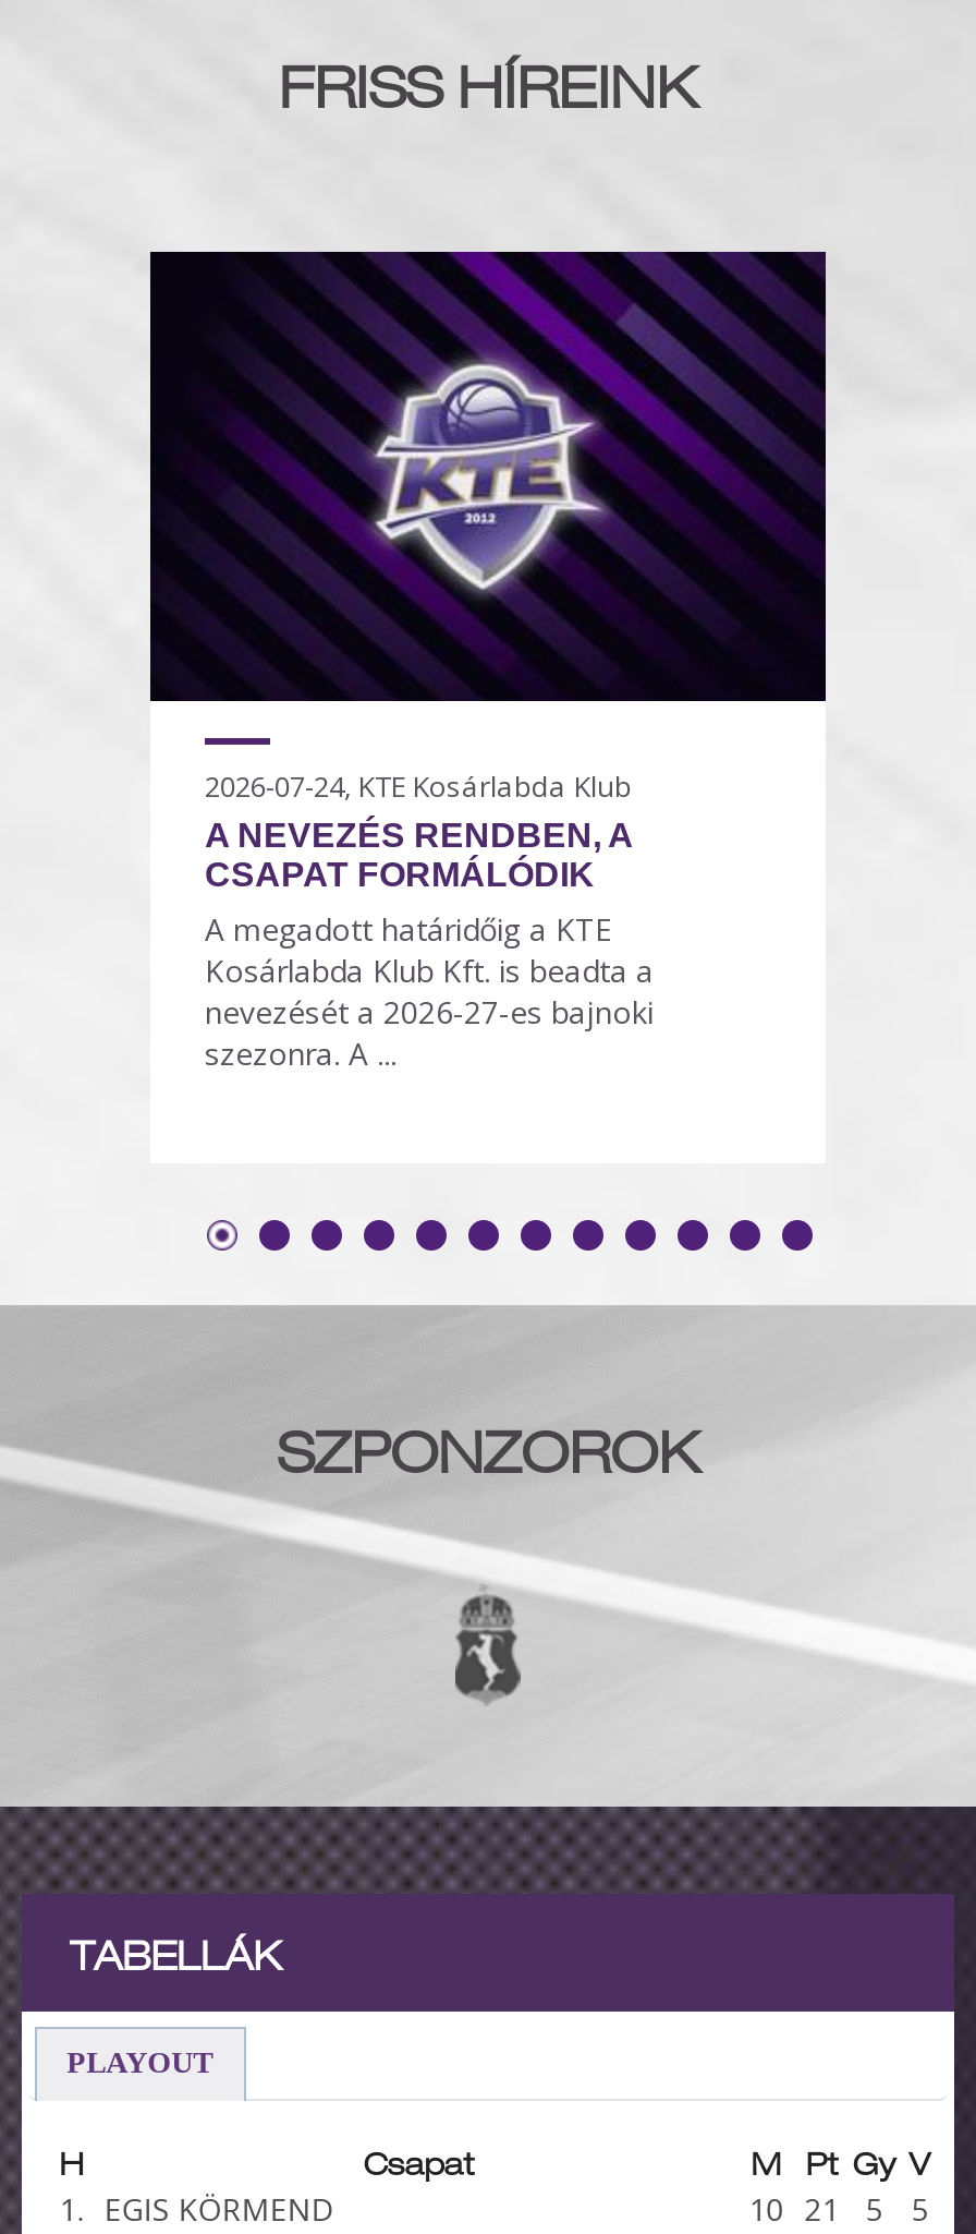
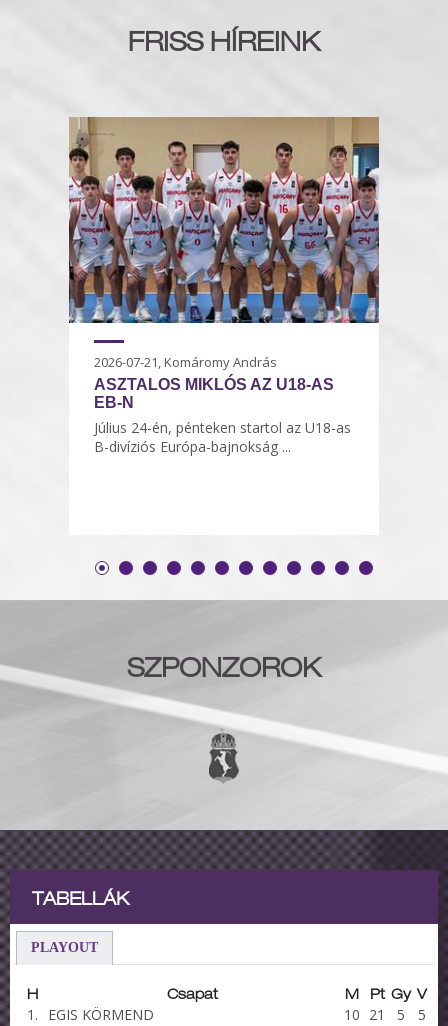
- [image]
- 2026-07-24, KTE Kosárlabda Klub
- A NEVEZÉS RENDBEN, A
- CSAPAT FORMÁLÓDIK
- A megadott határidőig a KTE
- Kosárlabda Klub Kft. is beadta a
- nevezését a 2026-27-es bajnoki
- szezonra. A ...
+ [image]
+ 2026-07-21, Komáromy András
+ ASZTALOS MIKLÓS AZ U18-AS
+ EB-N
+ Július 24-én, pénteken startol az U18-as
+ B-divíziós Európa-bajnokság ...
